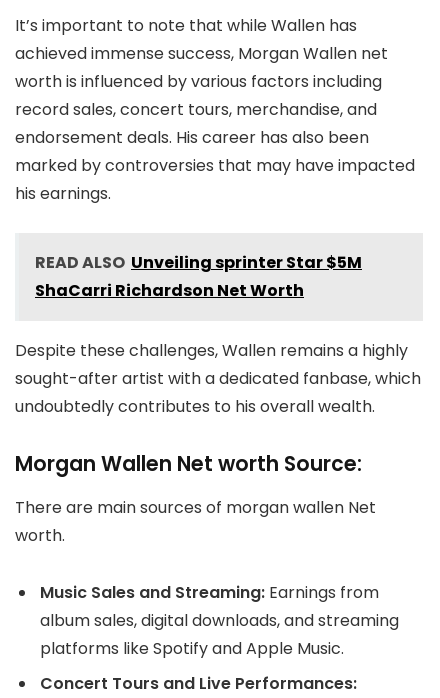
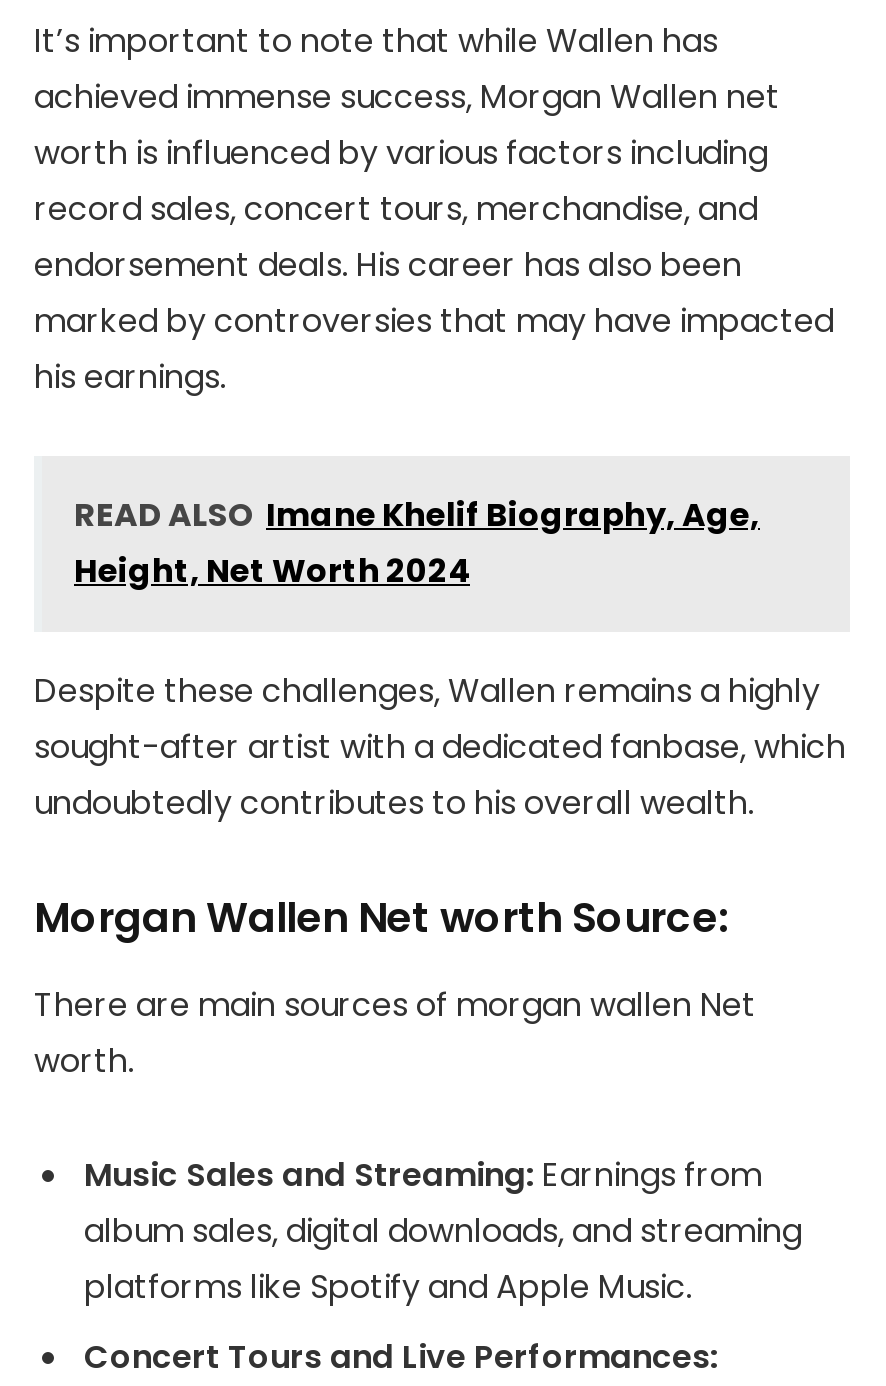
- READ ALSO Unveiling sprinter Star $5M
- ShaCarri Richardson Net Worth
+ READ ALSO Imane Khelif Biography, Age,
+ Height, Net Worth 2024
